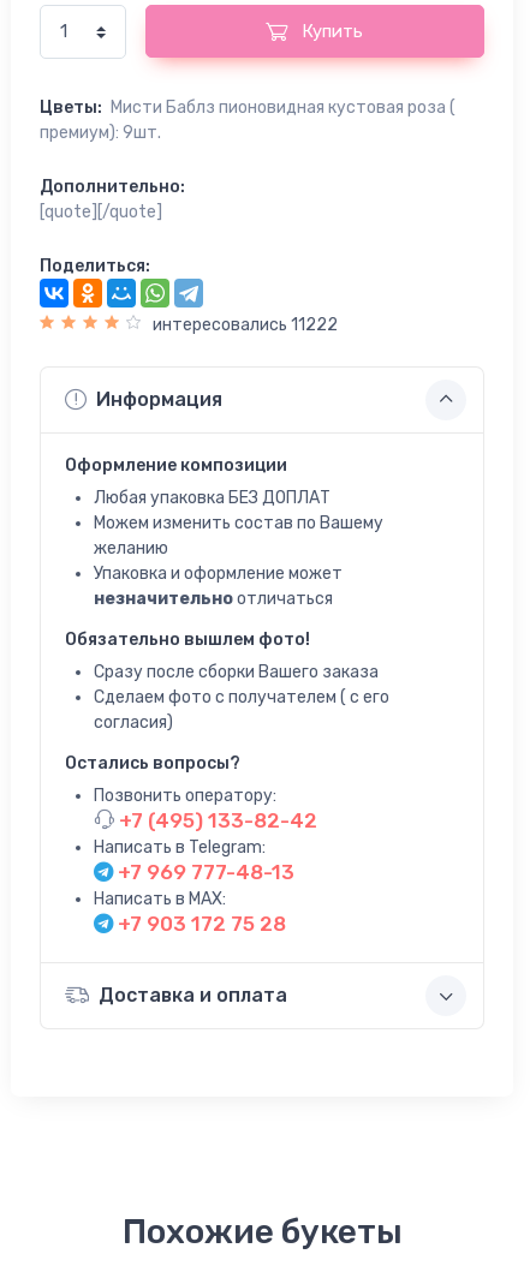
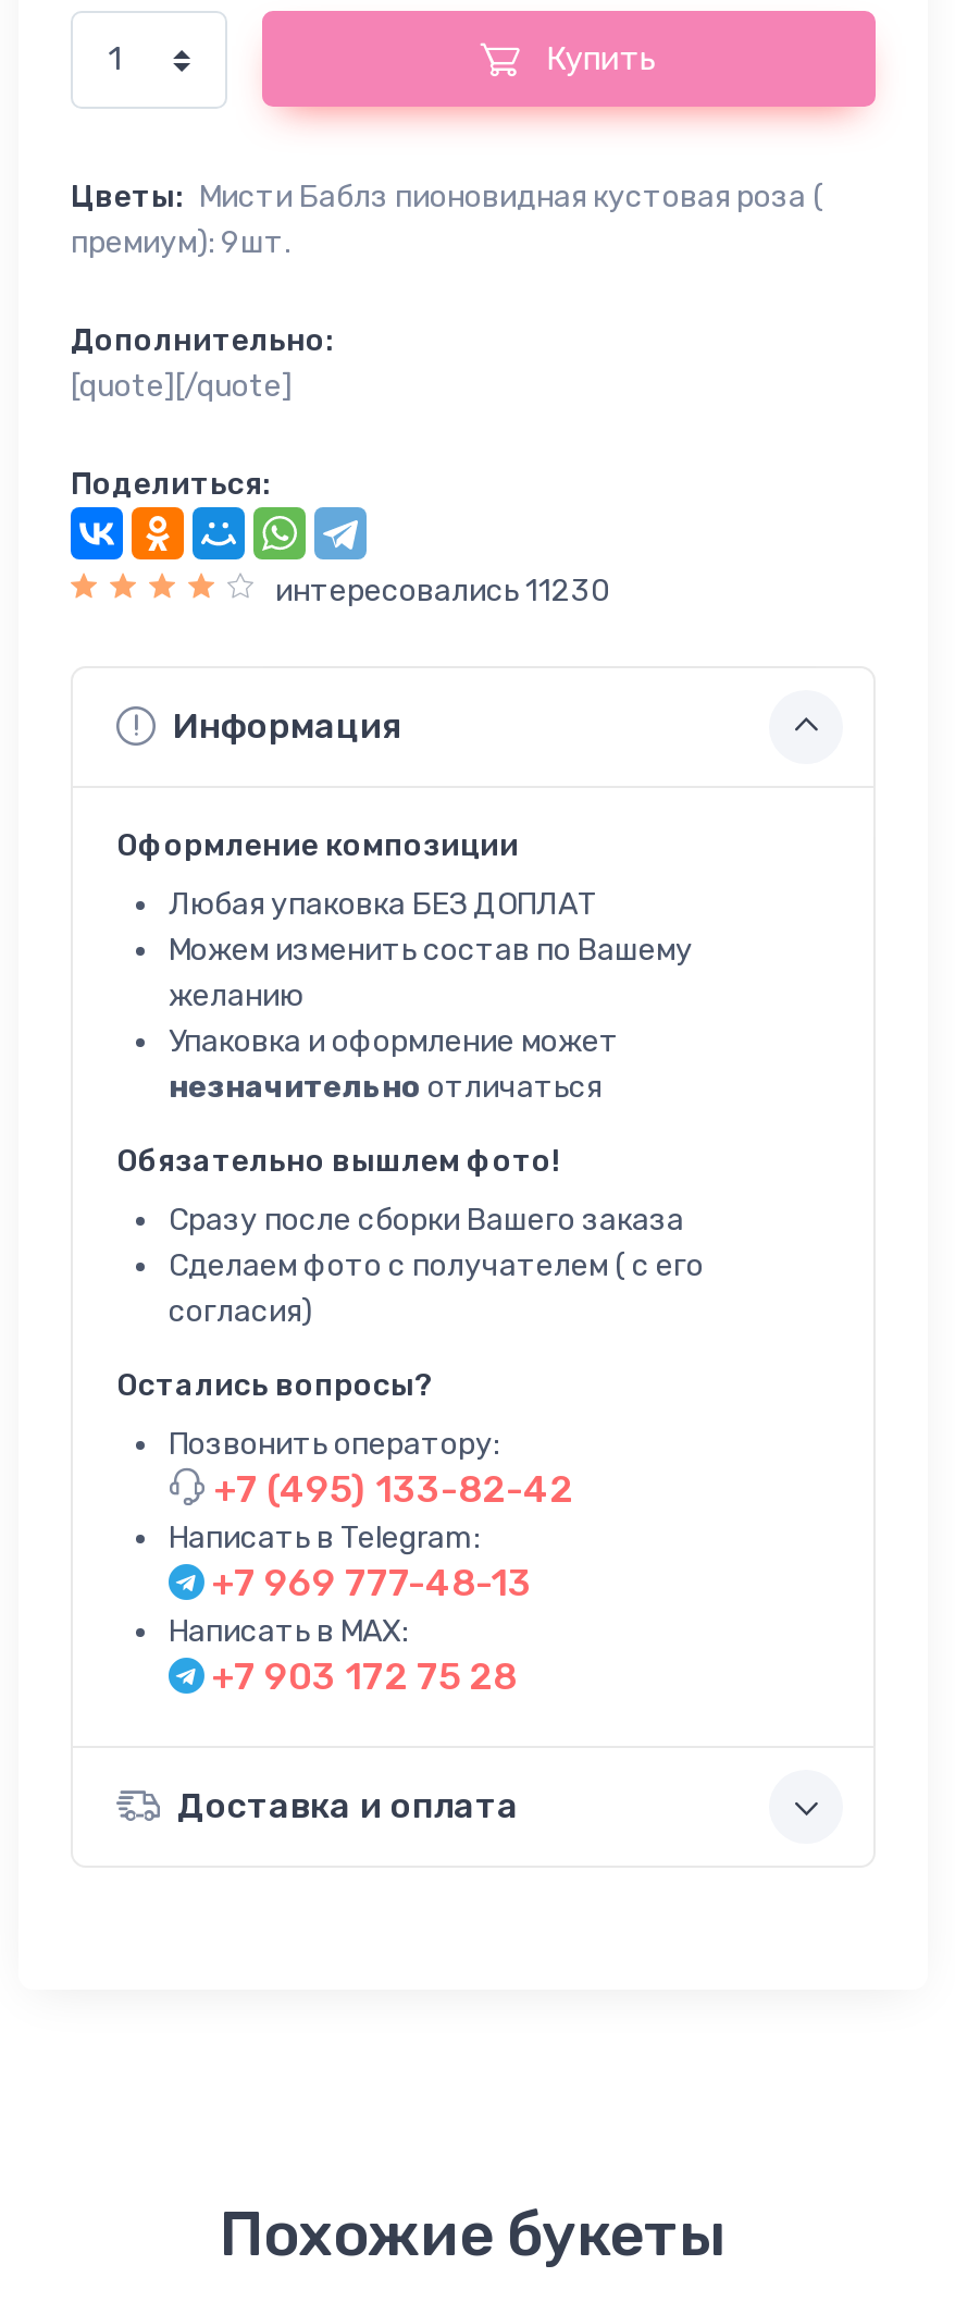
- интересовались 11222
+ интересовались 11230
